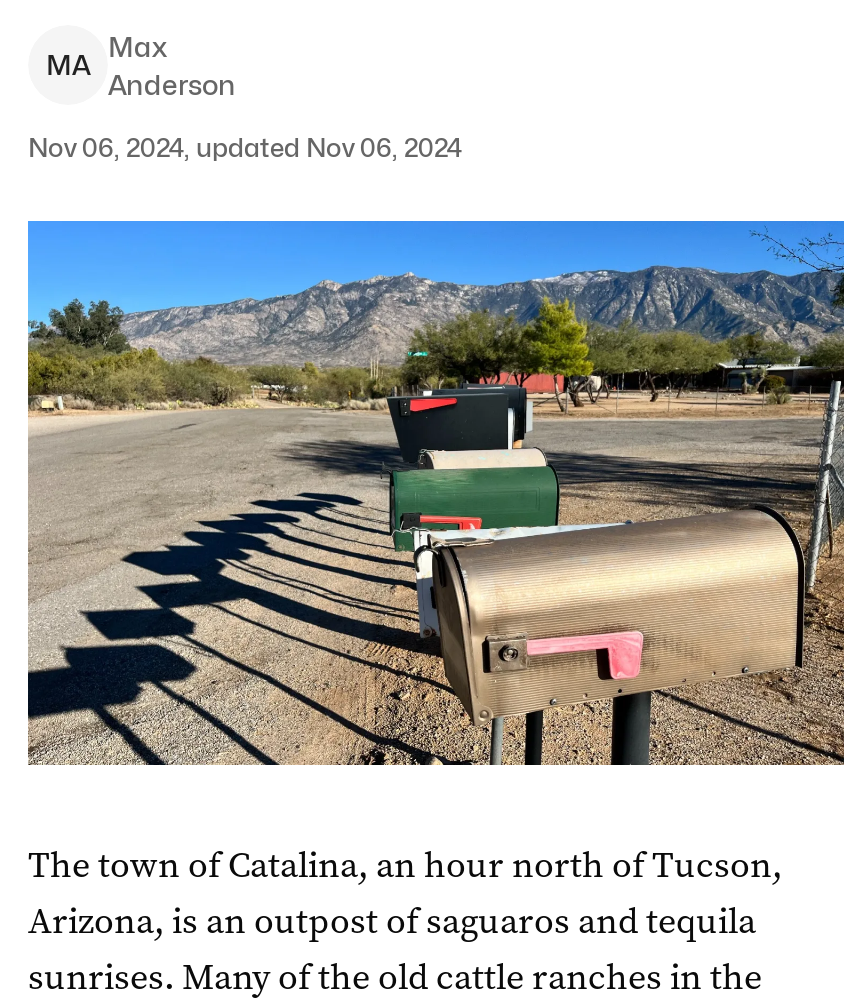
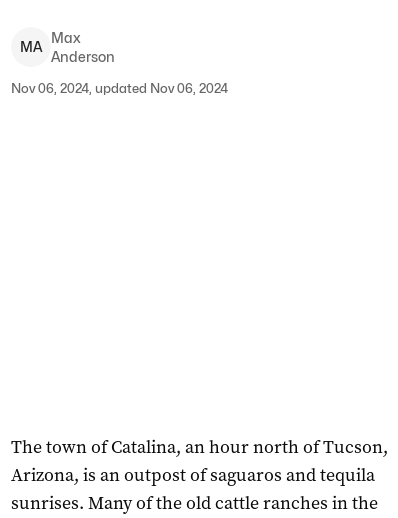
- [image]
